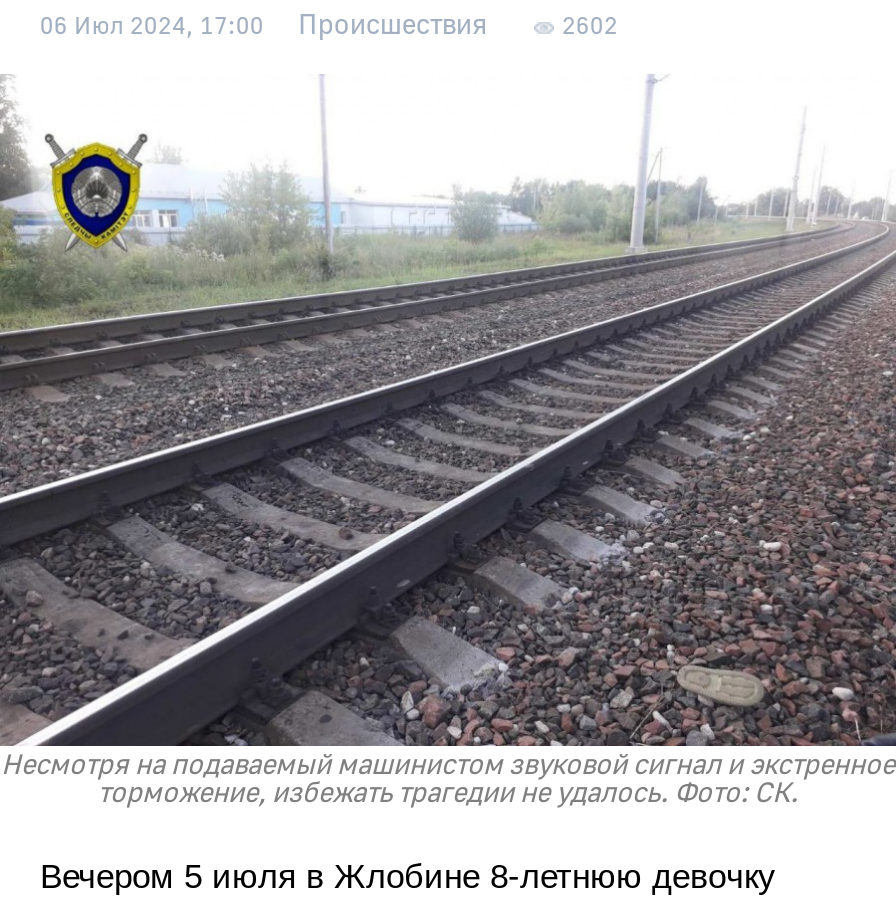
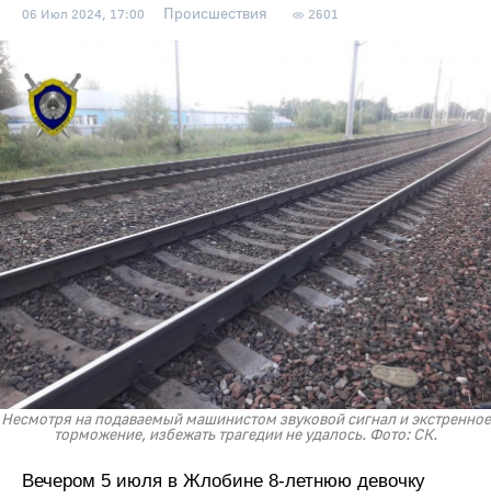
- 2602
+ 2601
